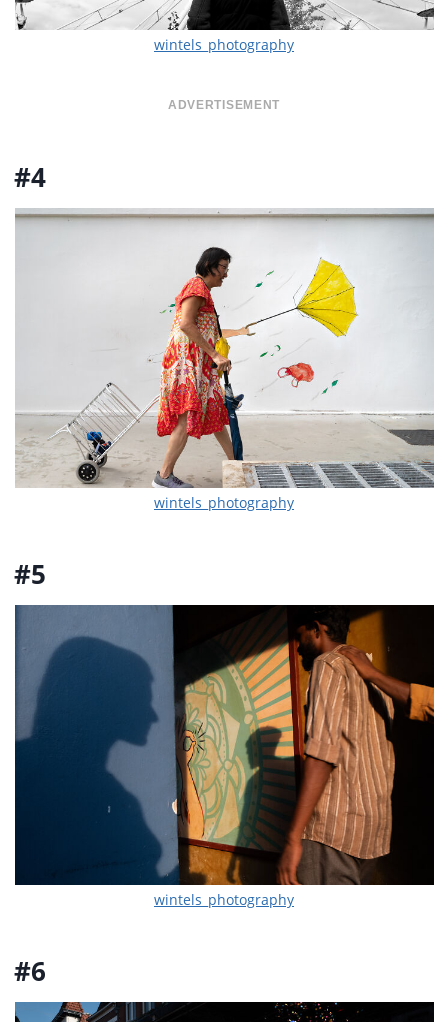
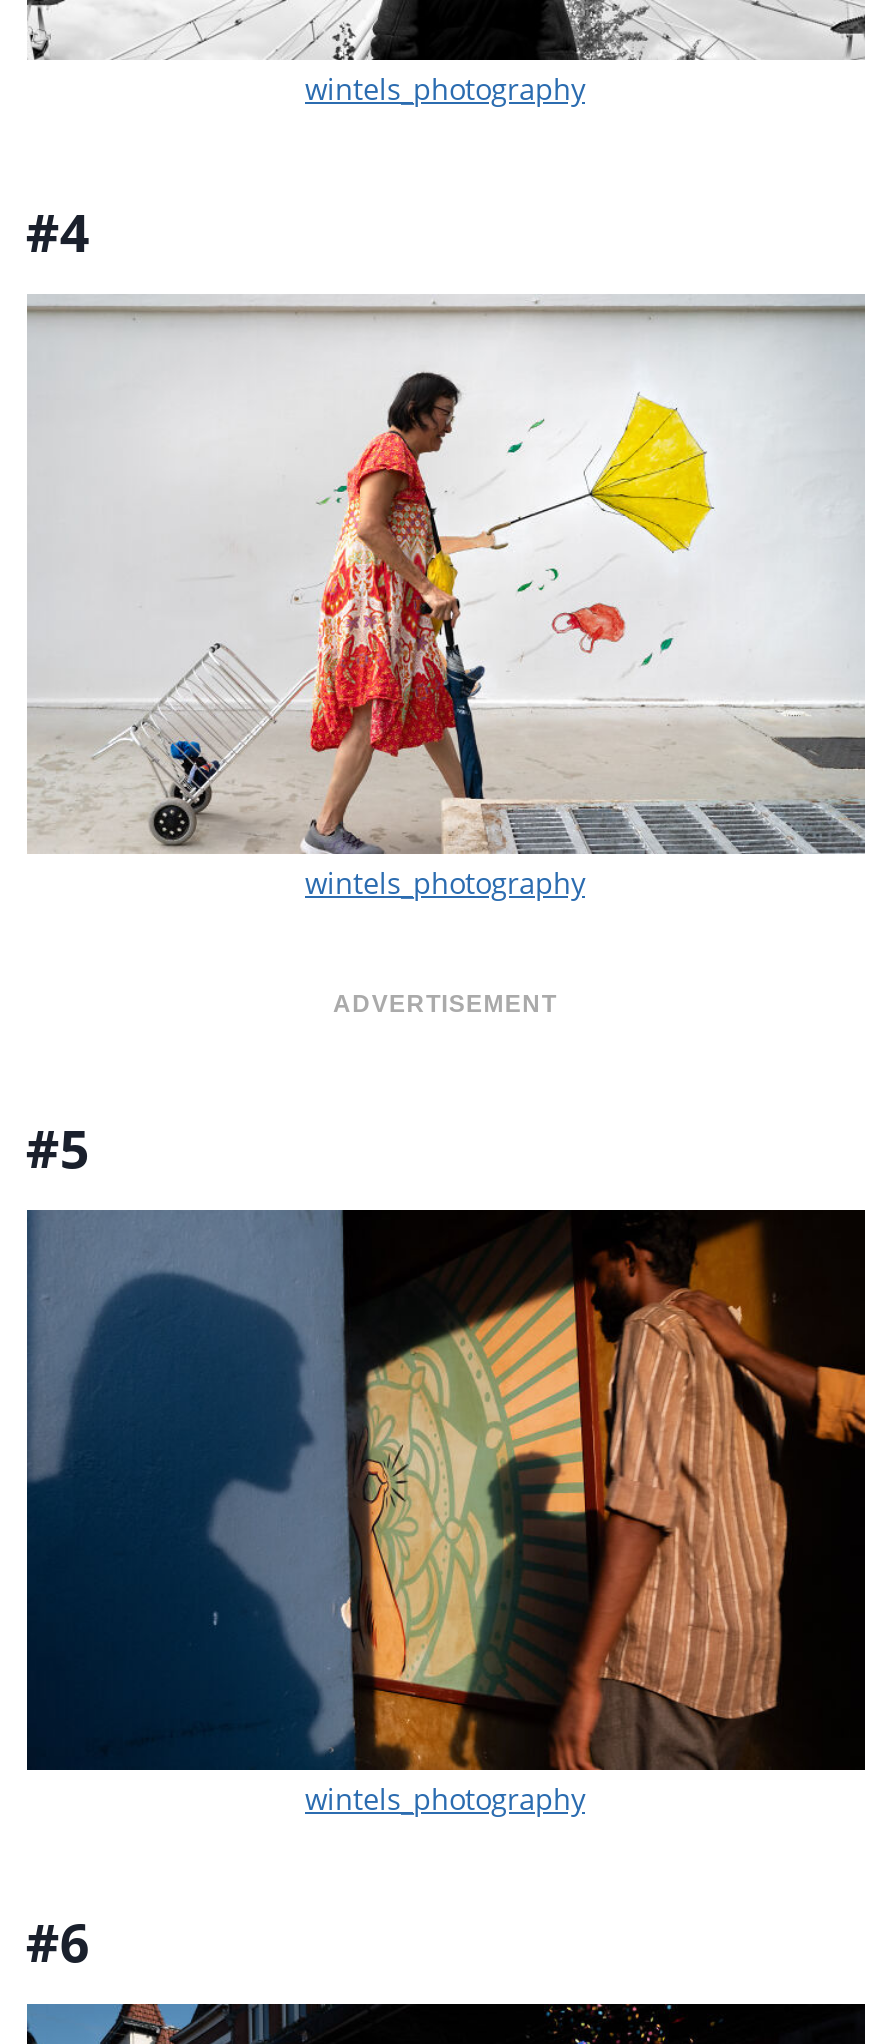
moved down: ADVERTISEMENT

moved up: [image] | #4 | wintels_photography
